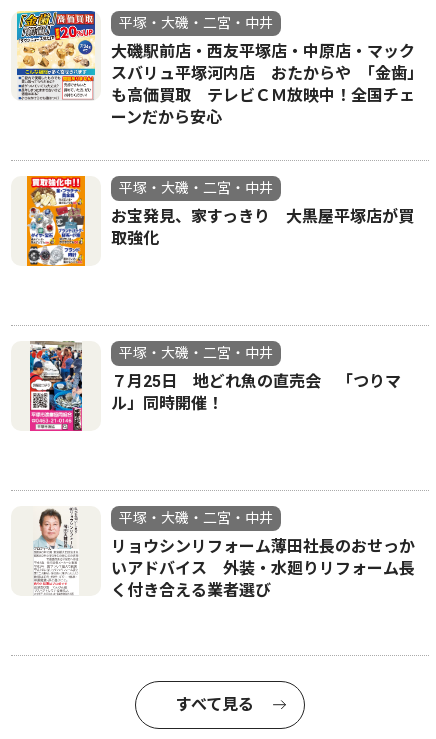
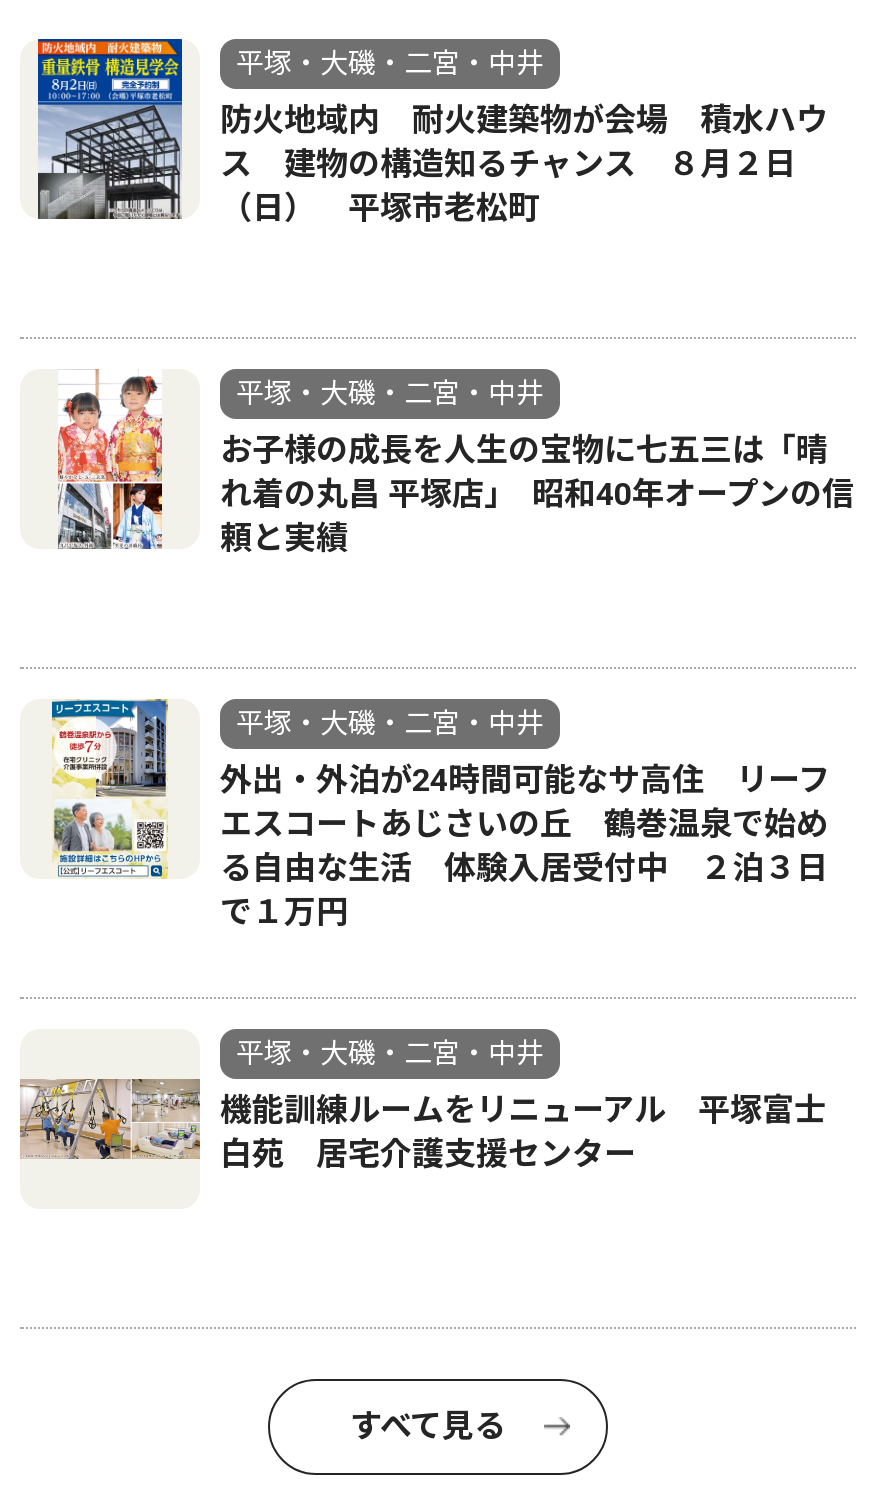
- [image]
- 大磯駅前店・西友平塚店・中原店・マック
- スバリュ平塚河内店 おたからや ｢金歯」
- も高価買取 テレビＣＭ放映中！全国チェ
- ーンだから安心
+ [image]
+ 防火地域内 耐火建築物が会場 積水ハウ
+ ス 建物の構造知るチャンス ８月２日
+ （日） 平塚市老松町

- [image]
- お宝発見、家すっきり 大黒屋平塚店が買
- 取強化
+ [image]
+ お子様の成長を人生の宝物に七五三は「晴
+ れ着の丸昌 平塚店｣ 昭和40年オープンの信
+ 頼と実績

- [image]
- ７月25日 地どれ魚の直売会 「つりマ
- ル」同時開催！
+ [image]
+ 外出・外泊が24時間可能なサ高住 リーフ
+ エスコートあじさいの丘 鶴巻温泉で始め
+ る自由な生活 体験入居受付中 ２泊３日
+ で１万円

- [image]
- リョウシンリフォーム薄田社長のおせっか
- いアドバイス 外装・水廻りリフォーム長
- く付き合える業者選び
+ [image]
+ 機能訓練ルームをリニューアル 平塚富士
+ 白苑 居宅介護支援センター
